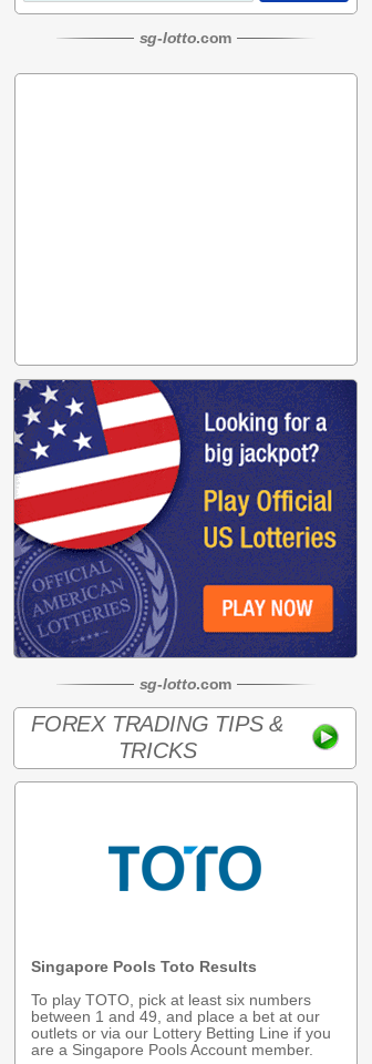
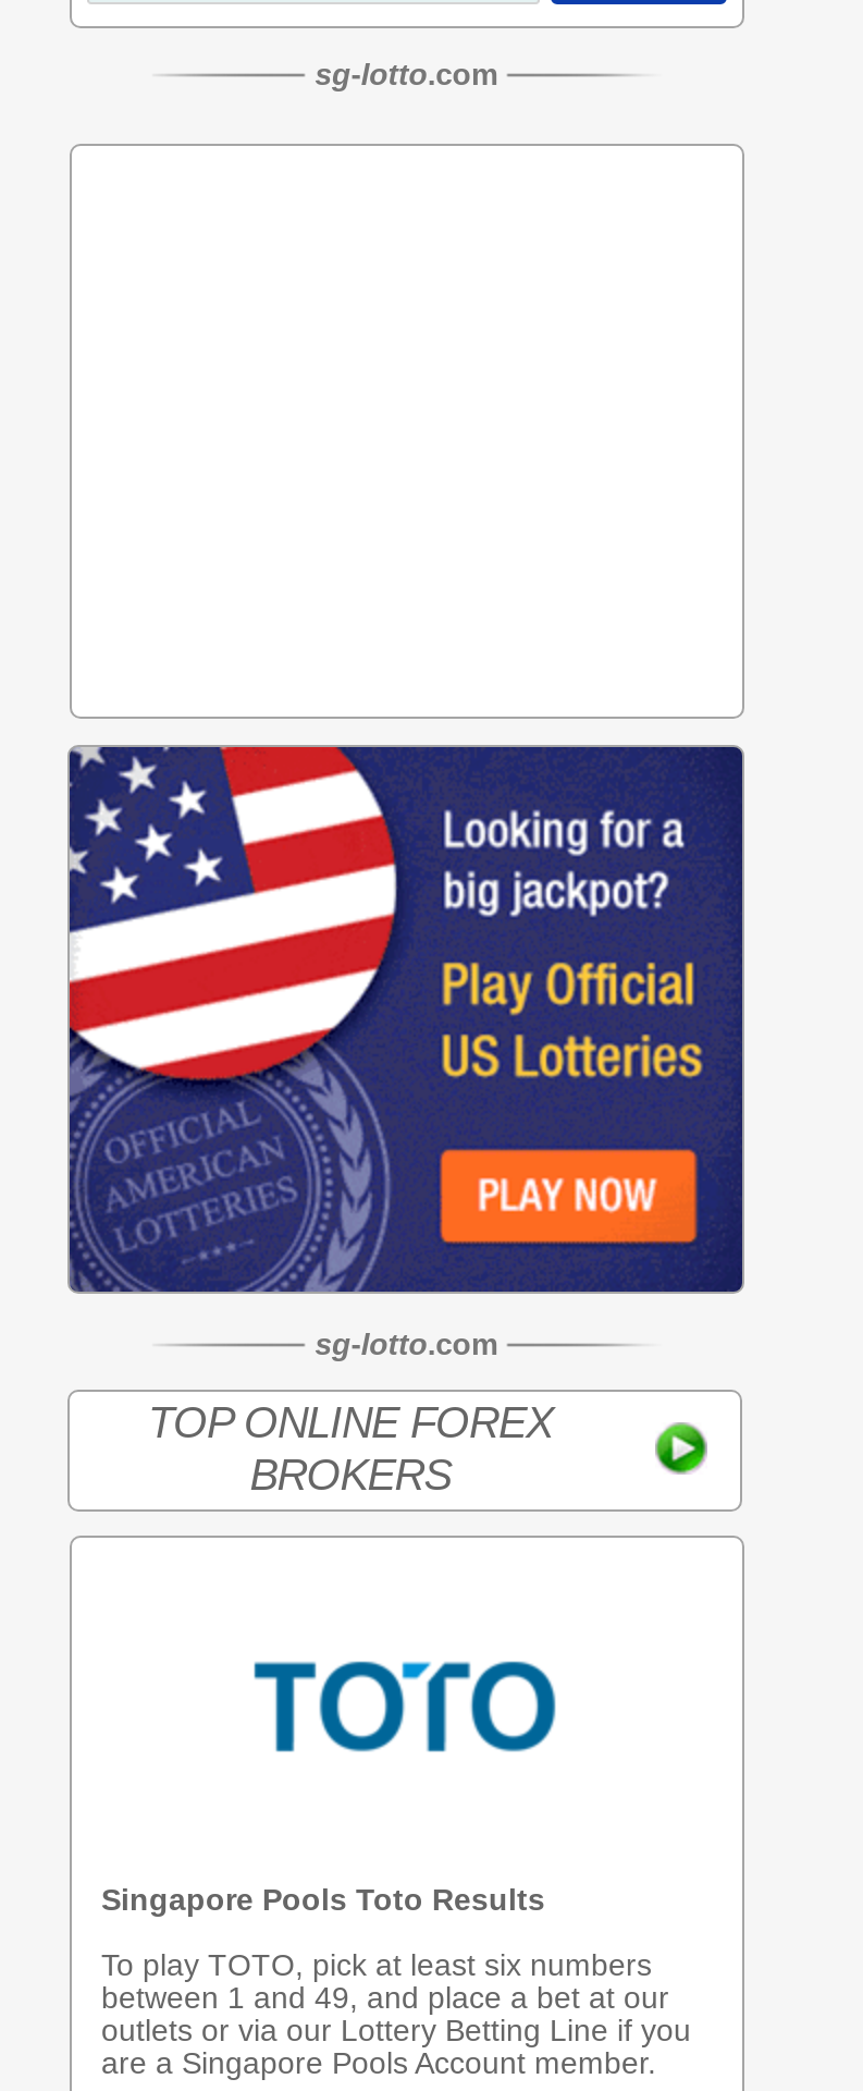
- FOREX TRADING TIPS &
- TRICKS
+ TOP ONLINE FOREX
+ BROKERS
